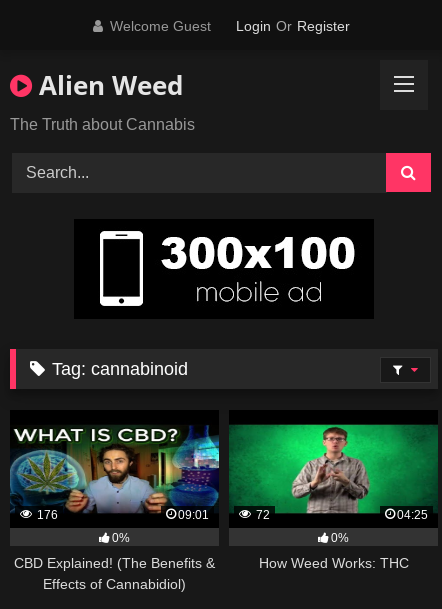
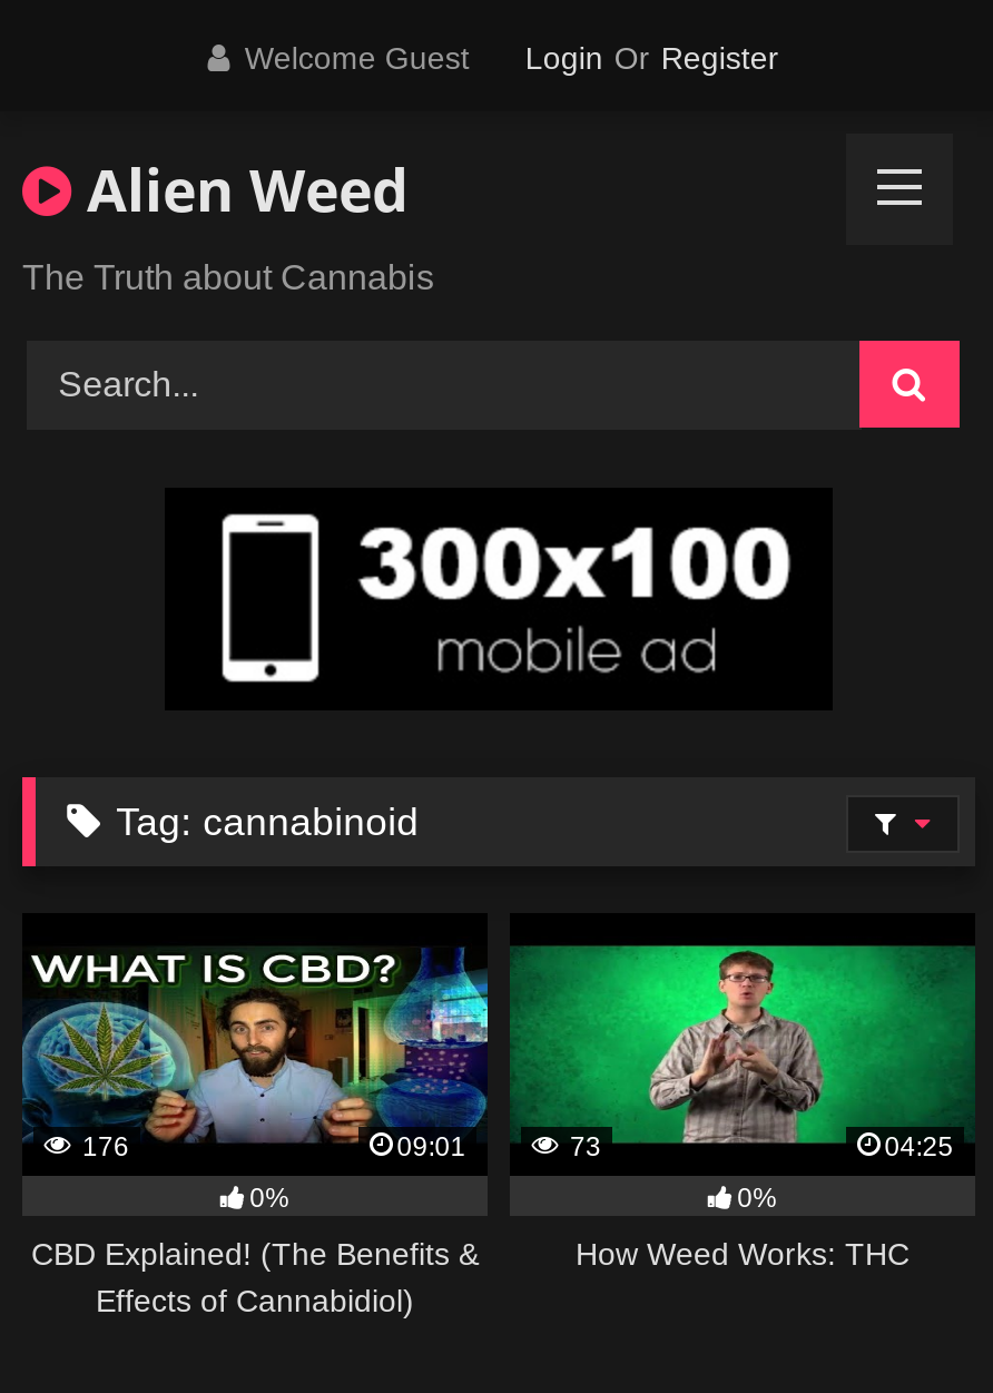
- 72
+ 73
